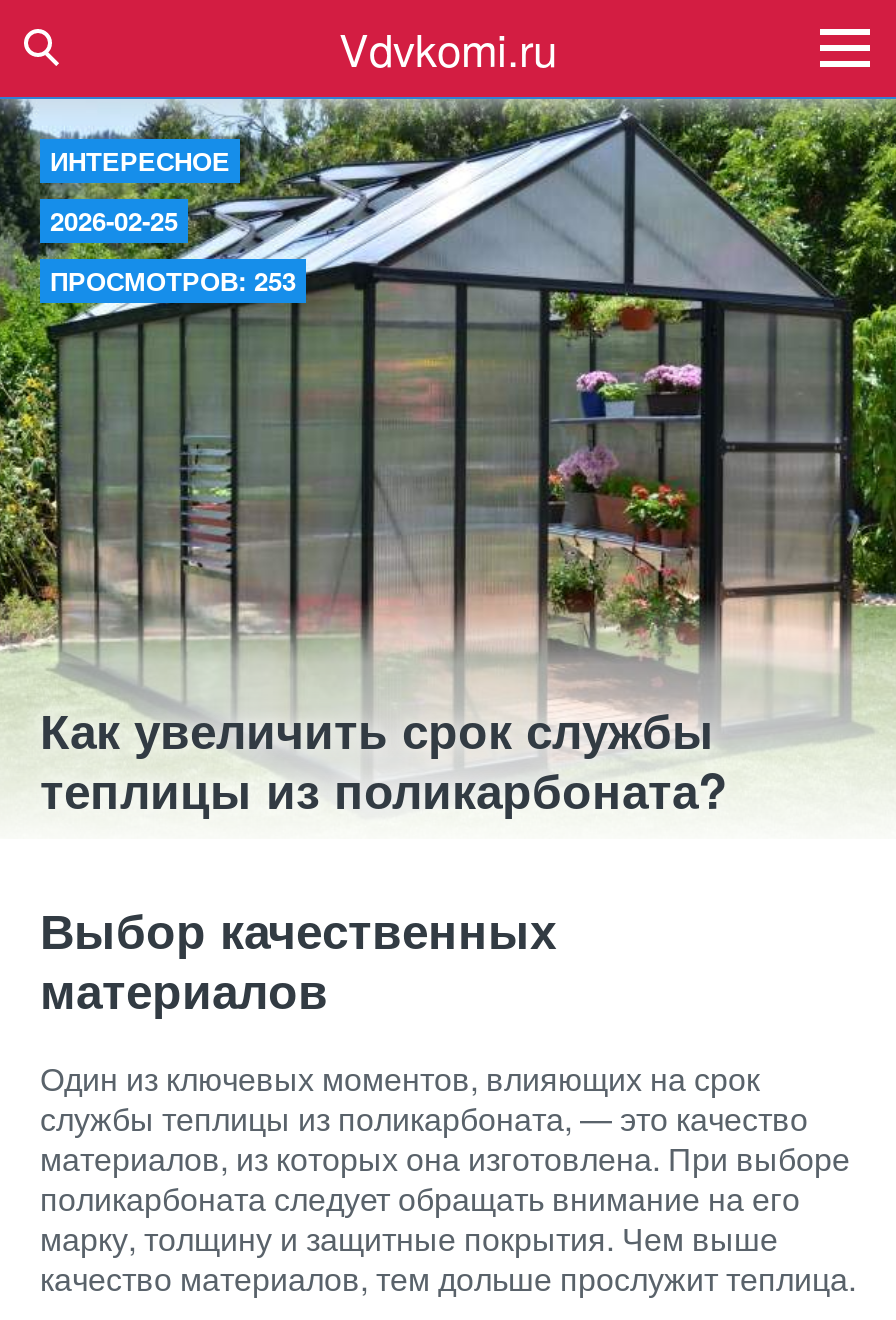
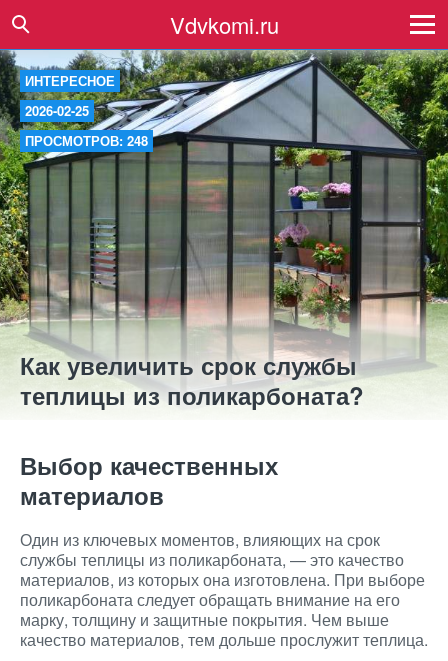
- ПРОСМОТРОВ: 253
+ ПРОСМОТРОВ: 248
